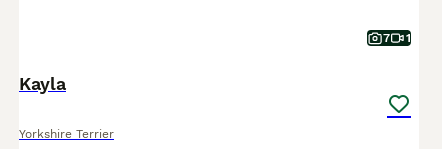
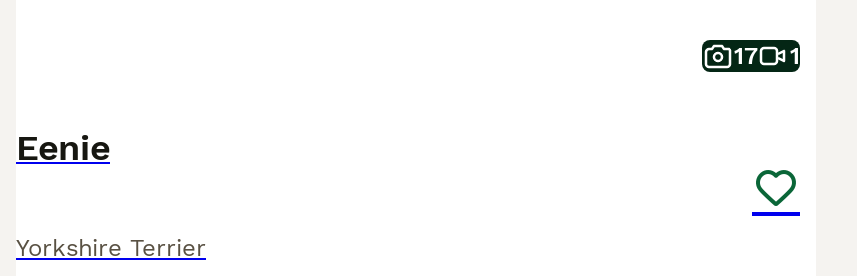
- 7 1
+ 17 1

- Kayla
+ Eenie
